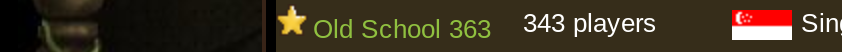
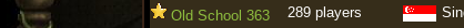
- Old School 363 343 players
+ Old School 363 289 players
